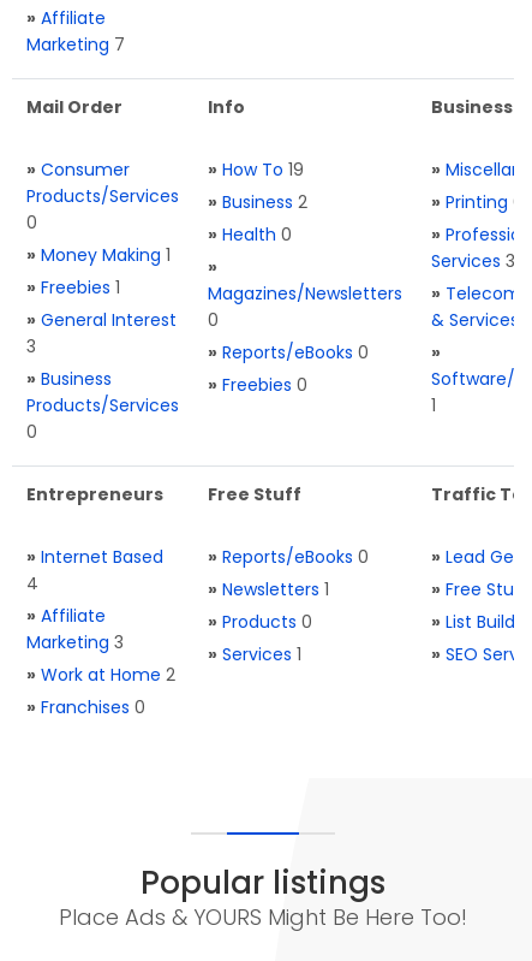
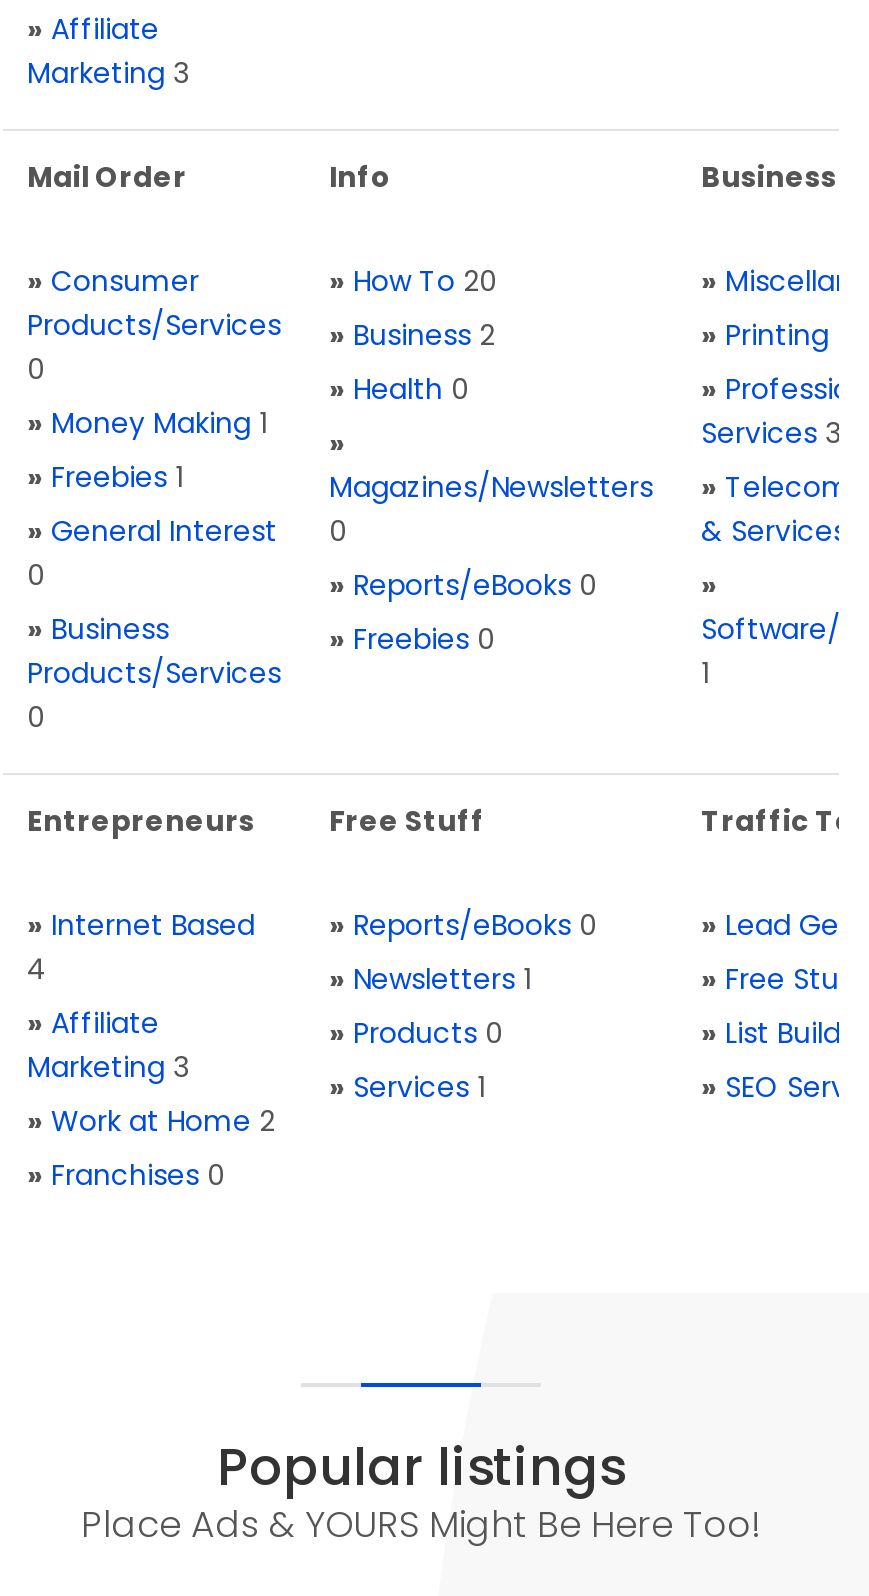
- Marketing 7
+ Marketing 3

- » How To 19
+ » How To 20

- 3
+ 0
